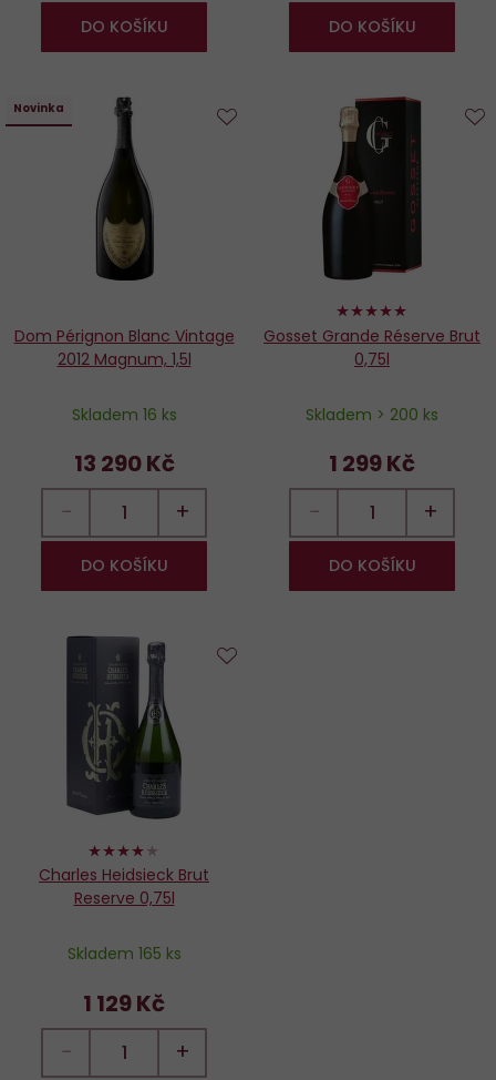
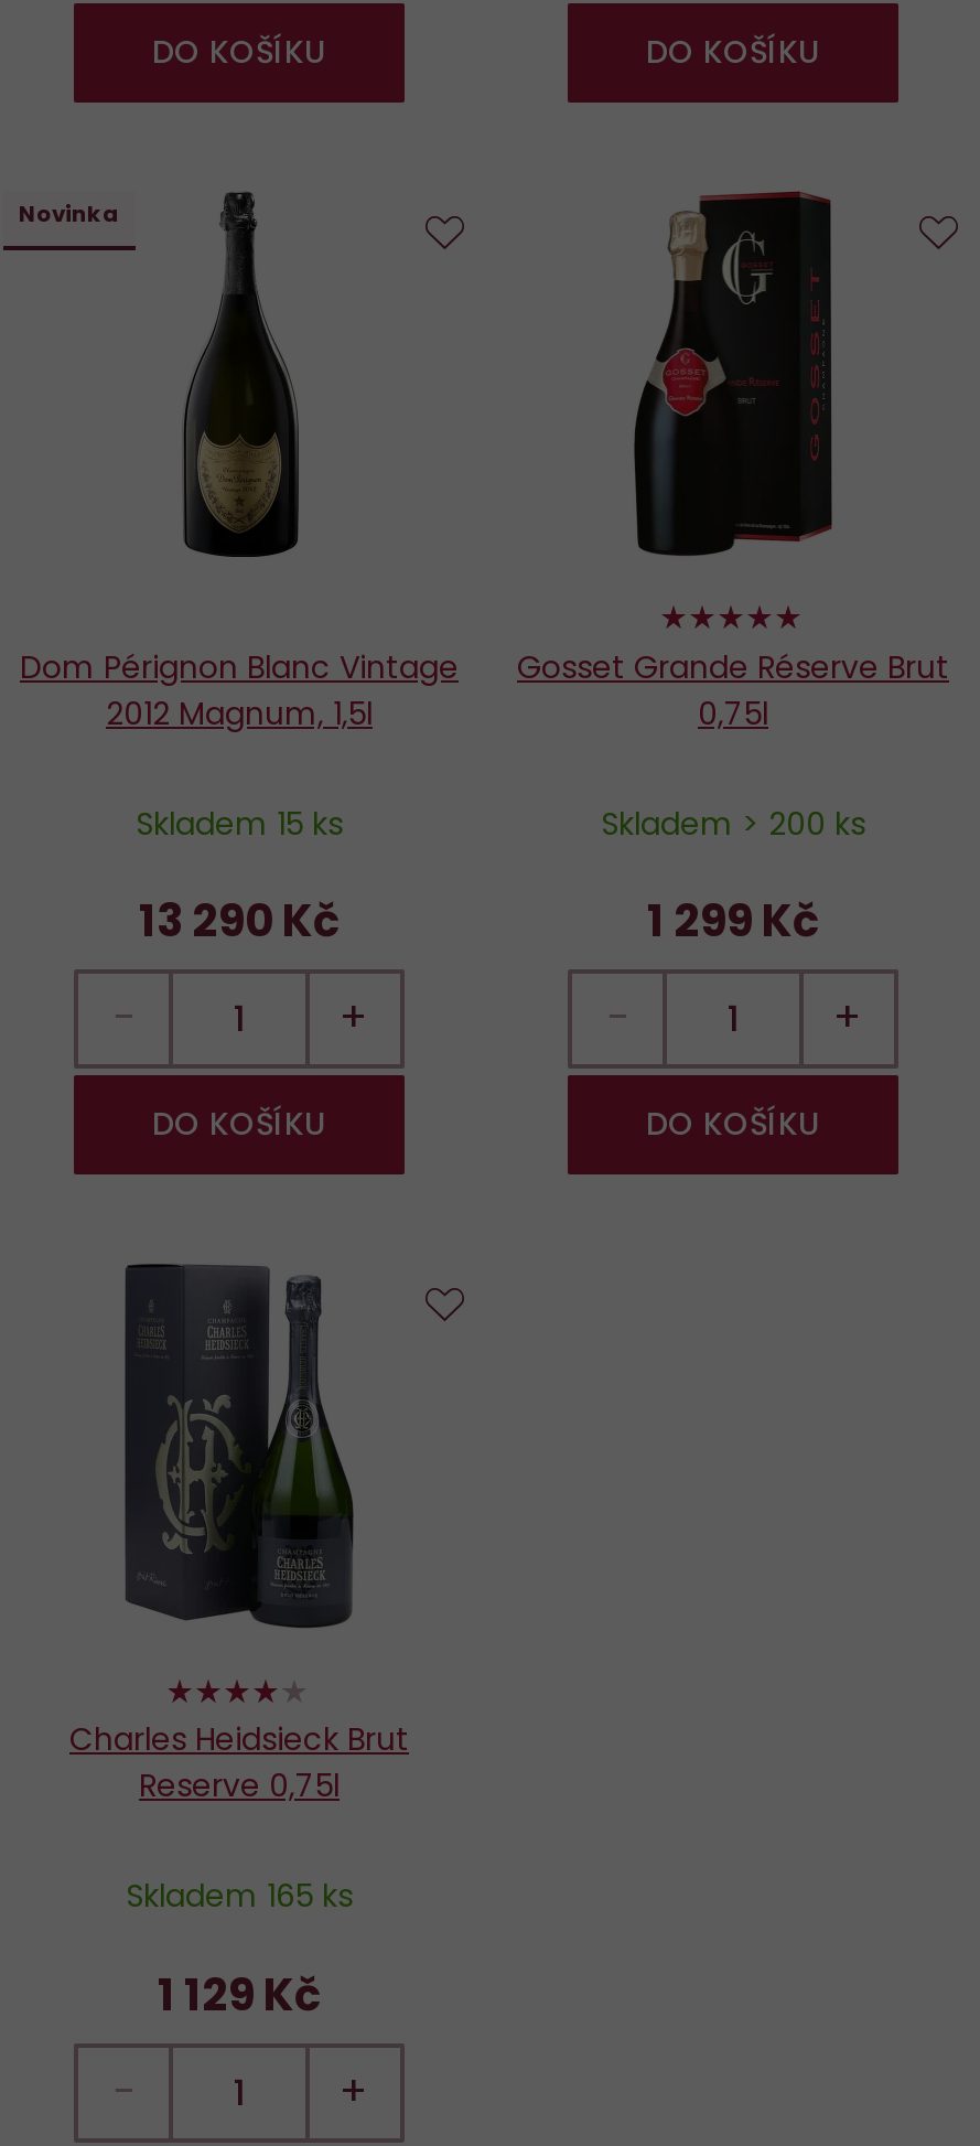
- Skladem 16 ks
+ Skladem 15 ks
